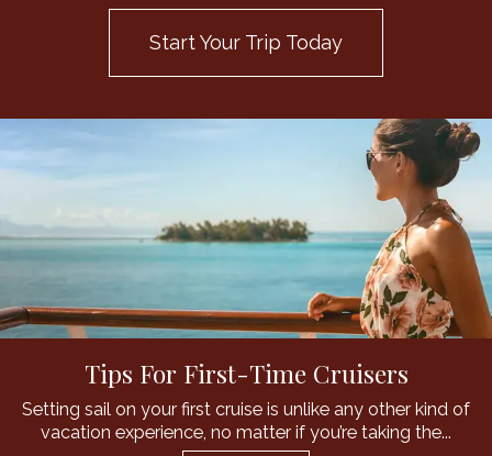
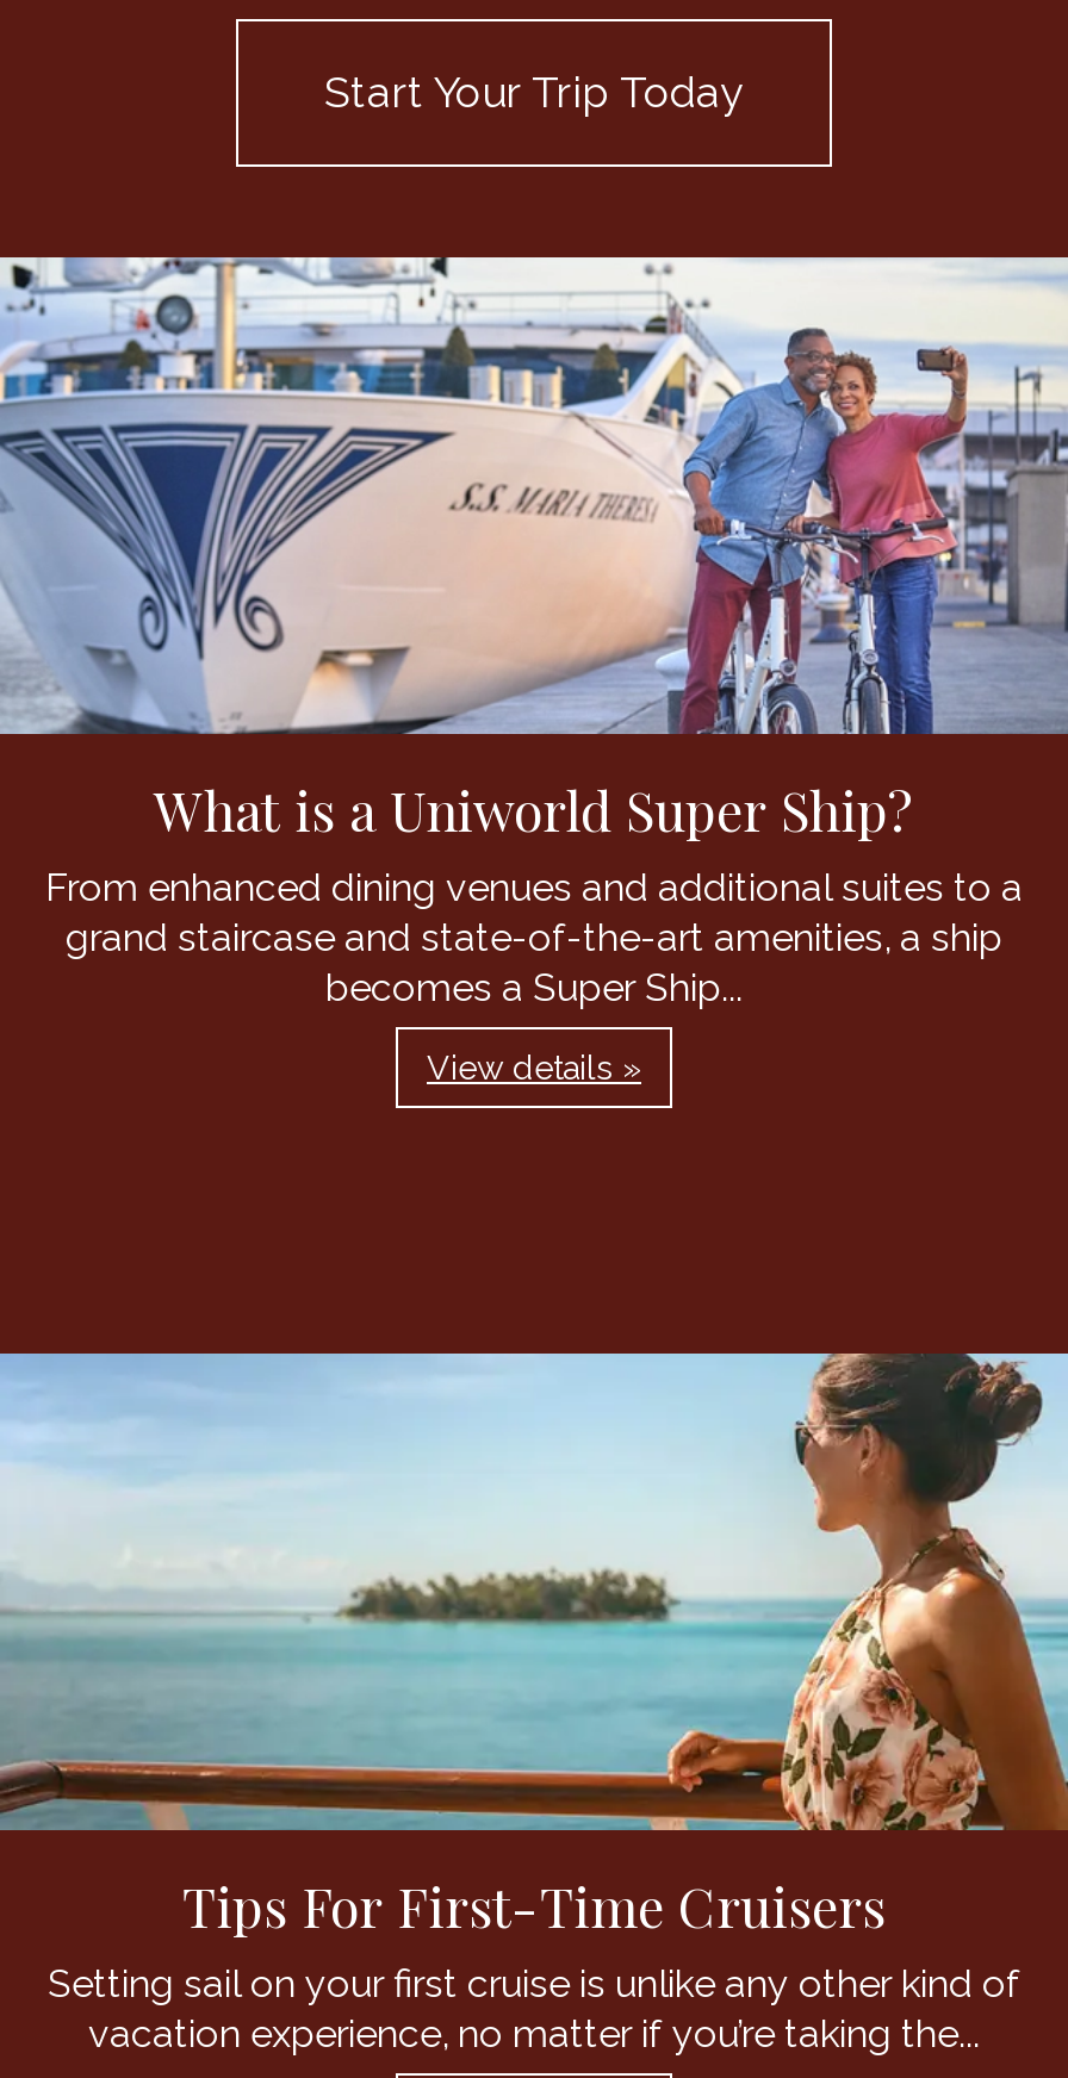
+ [image]
+ What is a Uniworld Super Ship?
+ From enhanced dining venues and additional suites to a
+ grand staircase and state-of-the-art amenities, a ship
+ becomes a Super Ship...
+ View details »
